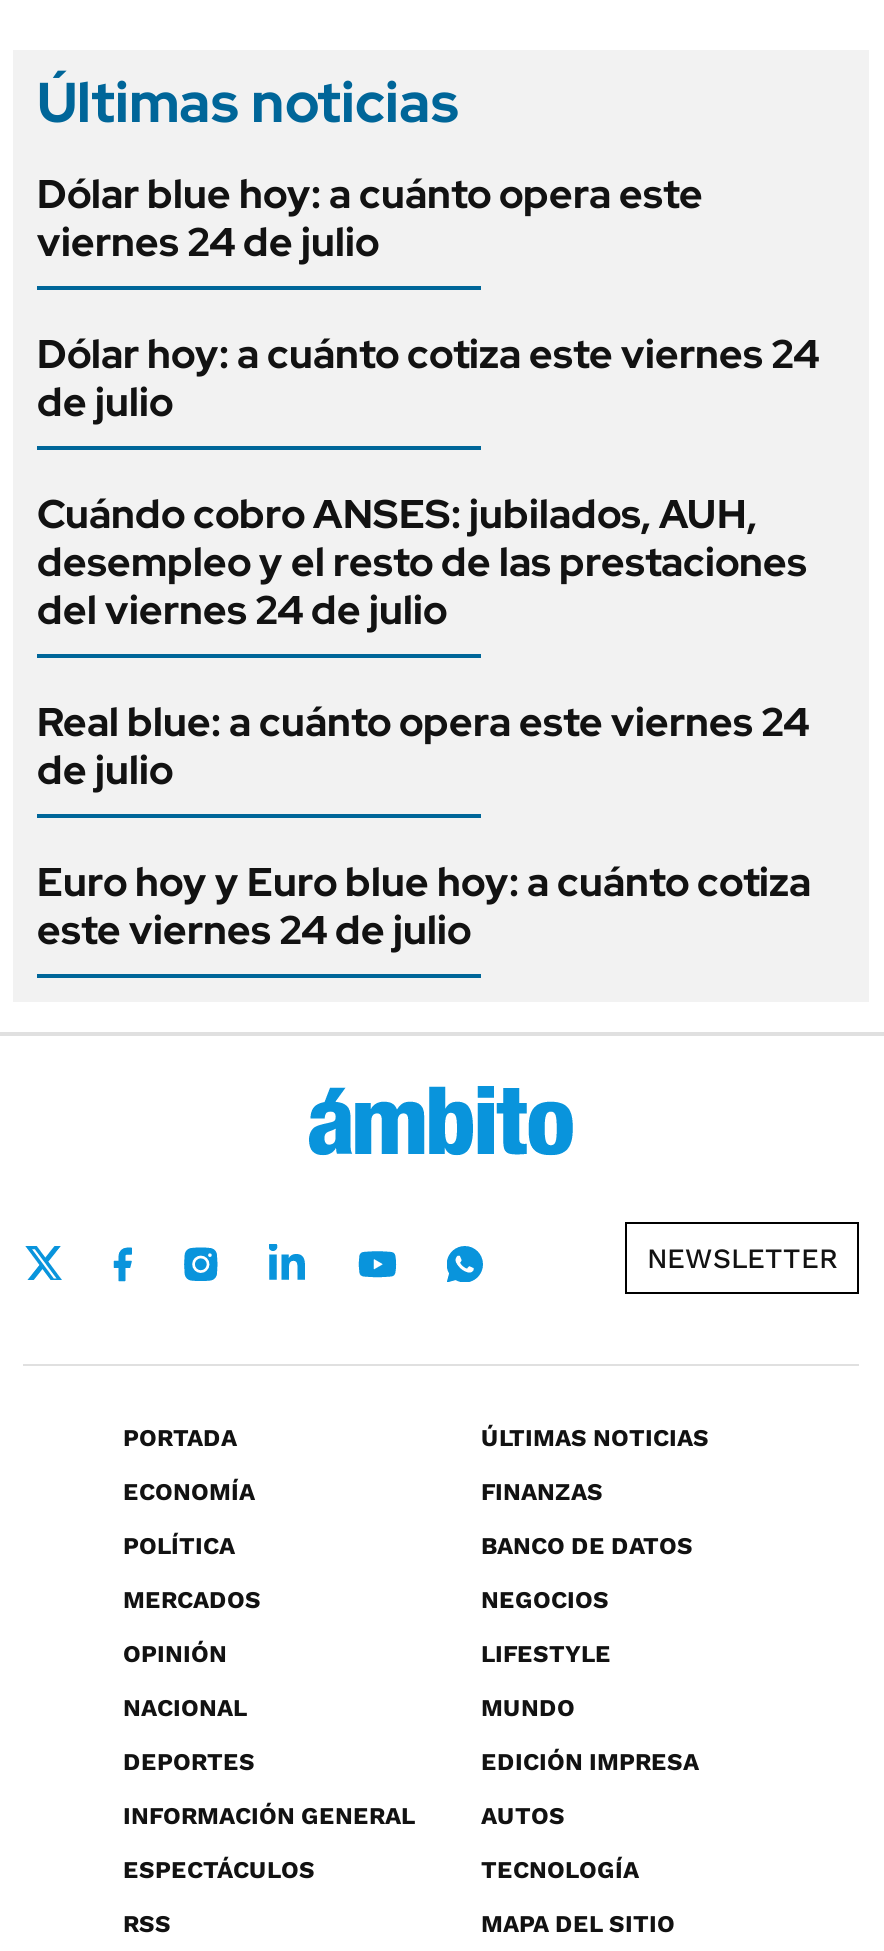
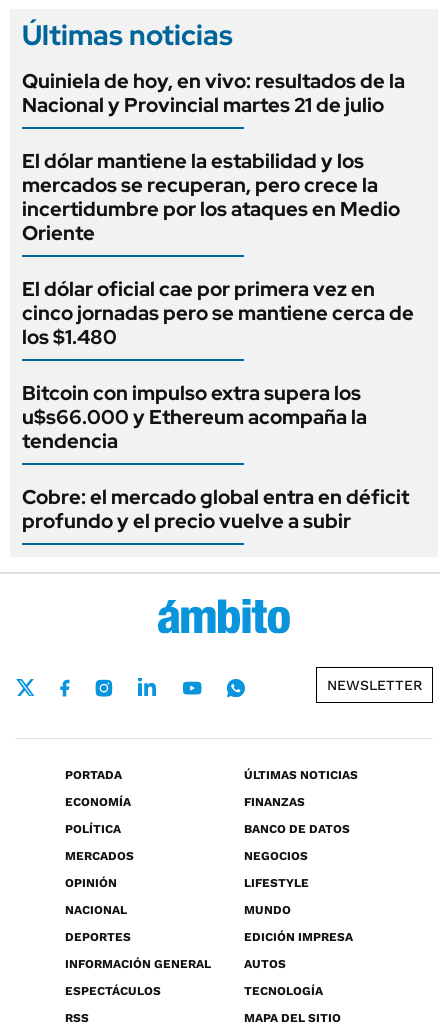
- Dólar blue hoy: a cuánto opera este
- viernes 24 de julio
+ Quiniela de hoy, en vivo: resultados de la
+ Nacional y Provincial martes 21 de julio

- Dólar hoy: a cuánto cotiza este viernes 24
- de julio
+ El dólar mantiene la estabilidad y los
+ mercados se recuperan, pero crece la
+ incertidumbre por los ataques en Medio
+ Oriente

- Cuándo cobro ANSES: jubilados, AUH,
- desempleo y el resto de las prestaciones
- del viernes 24 de julio
+ El dólar oficial cae por primera vez en
+ cinco jornadas pero se mantiene cerca de
+ los $1.480

- Real blue: a cuánto opera este viernes 24
- de julio
+ Bitcoin con impulso extra supera los
+ u$s66.000 y Ethereum acompaña la
+ tendencia

- Euro hoy y Euro blue hoy: a cuánto cotiza
- este viernes 24 de julio
+ Cobre: el mercado global entra en déficit
+ profundo y el precio vuelve a subir
